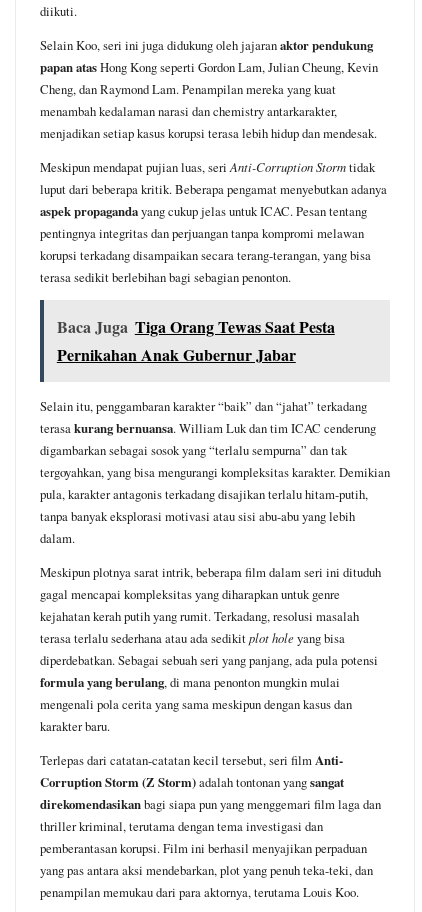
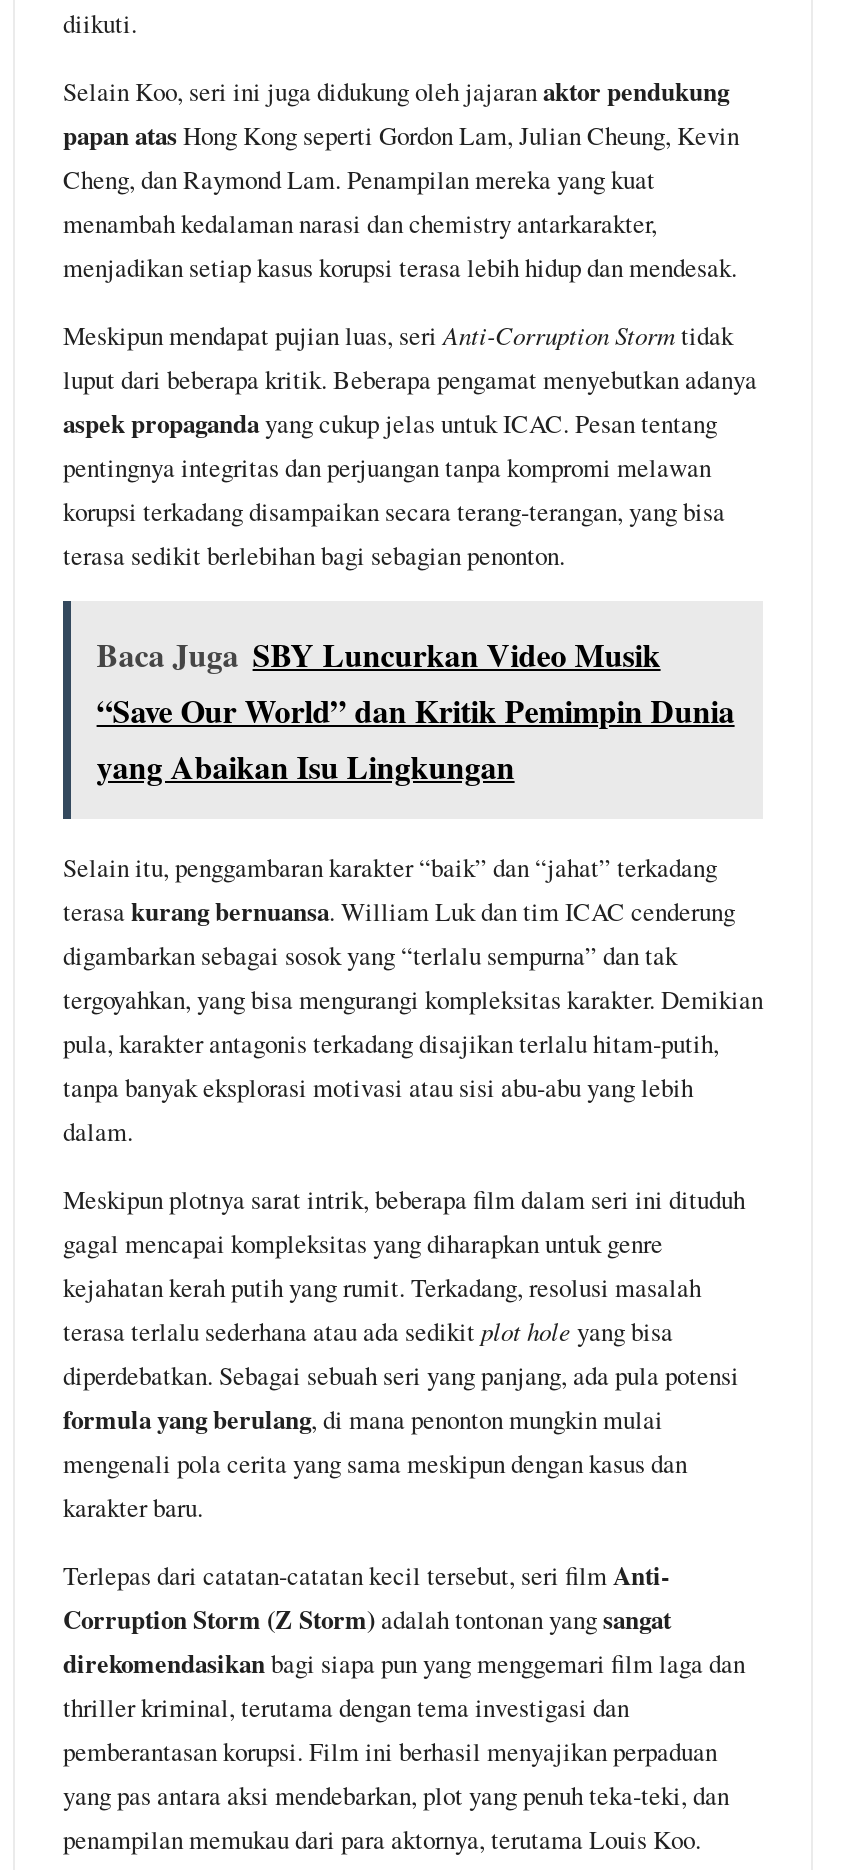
- Baca Juga Tiga Orang Tewas Saat Pesta
- Pernikahan Anak Gubernur Jabar
+ Baca Juga SBY Luncurkan Video Musik
+ “Save Our World” dan Kritik Pemimpin Dunia
+ yang Abaikan Isu Lingkungan
